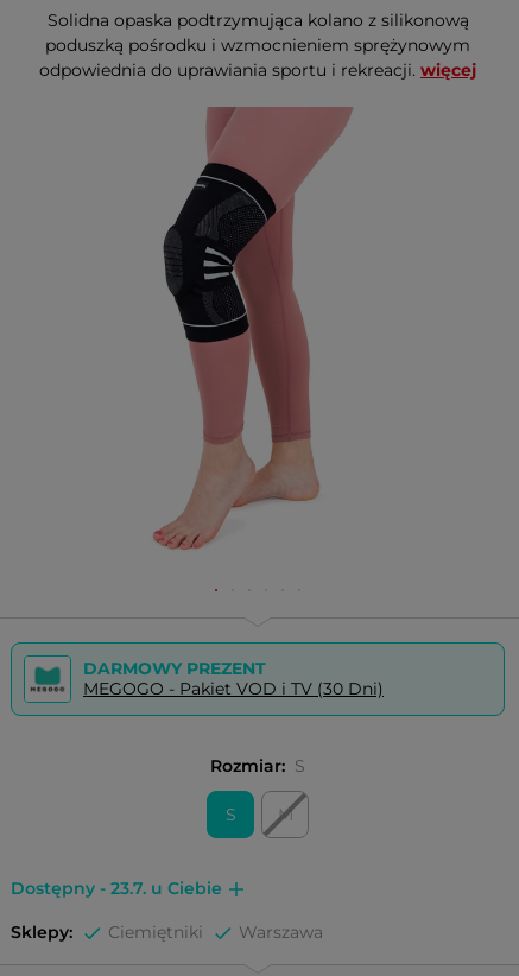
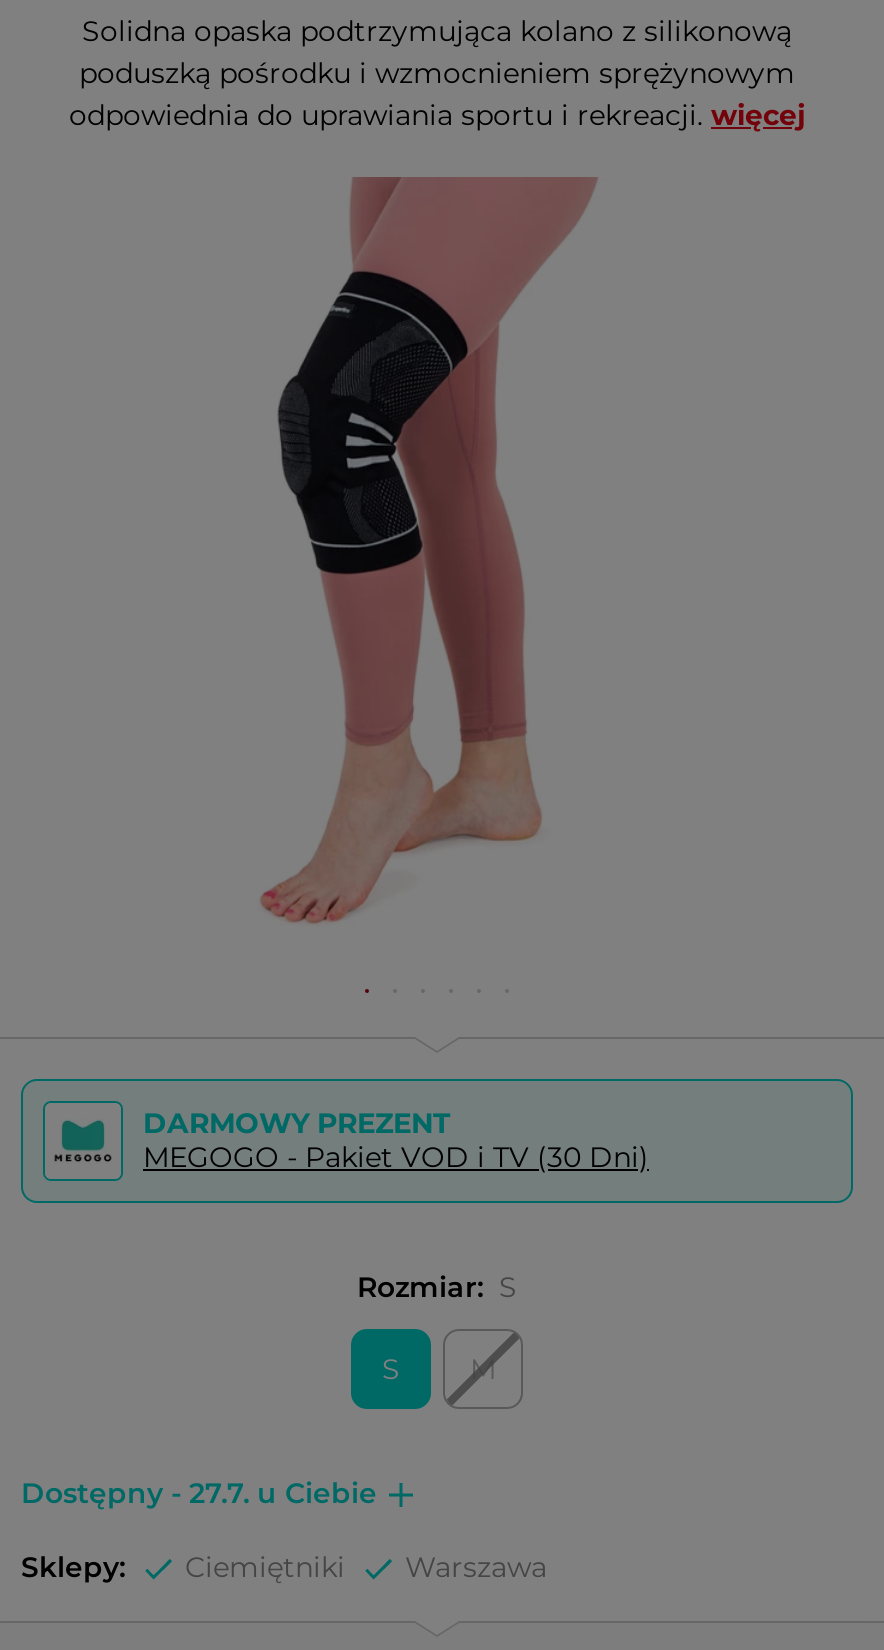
- Dostępny - 23.7. u Ciebie
+ Dostępny - 27.7. u Ciebie
